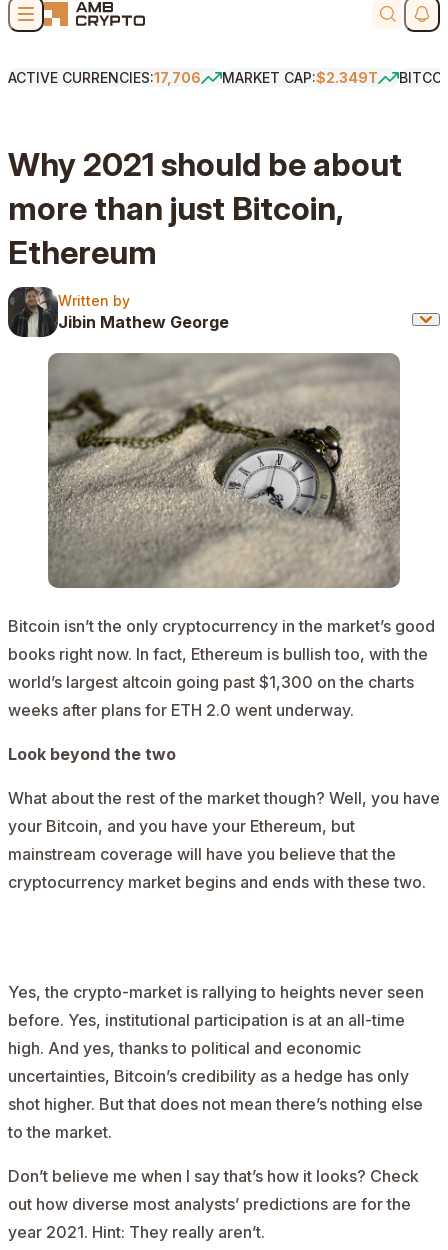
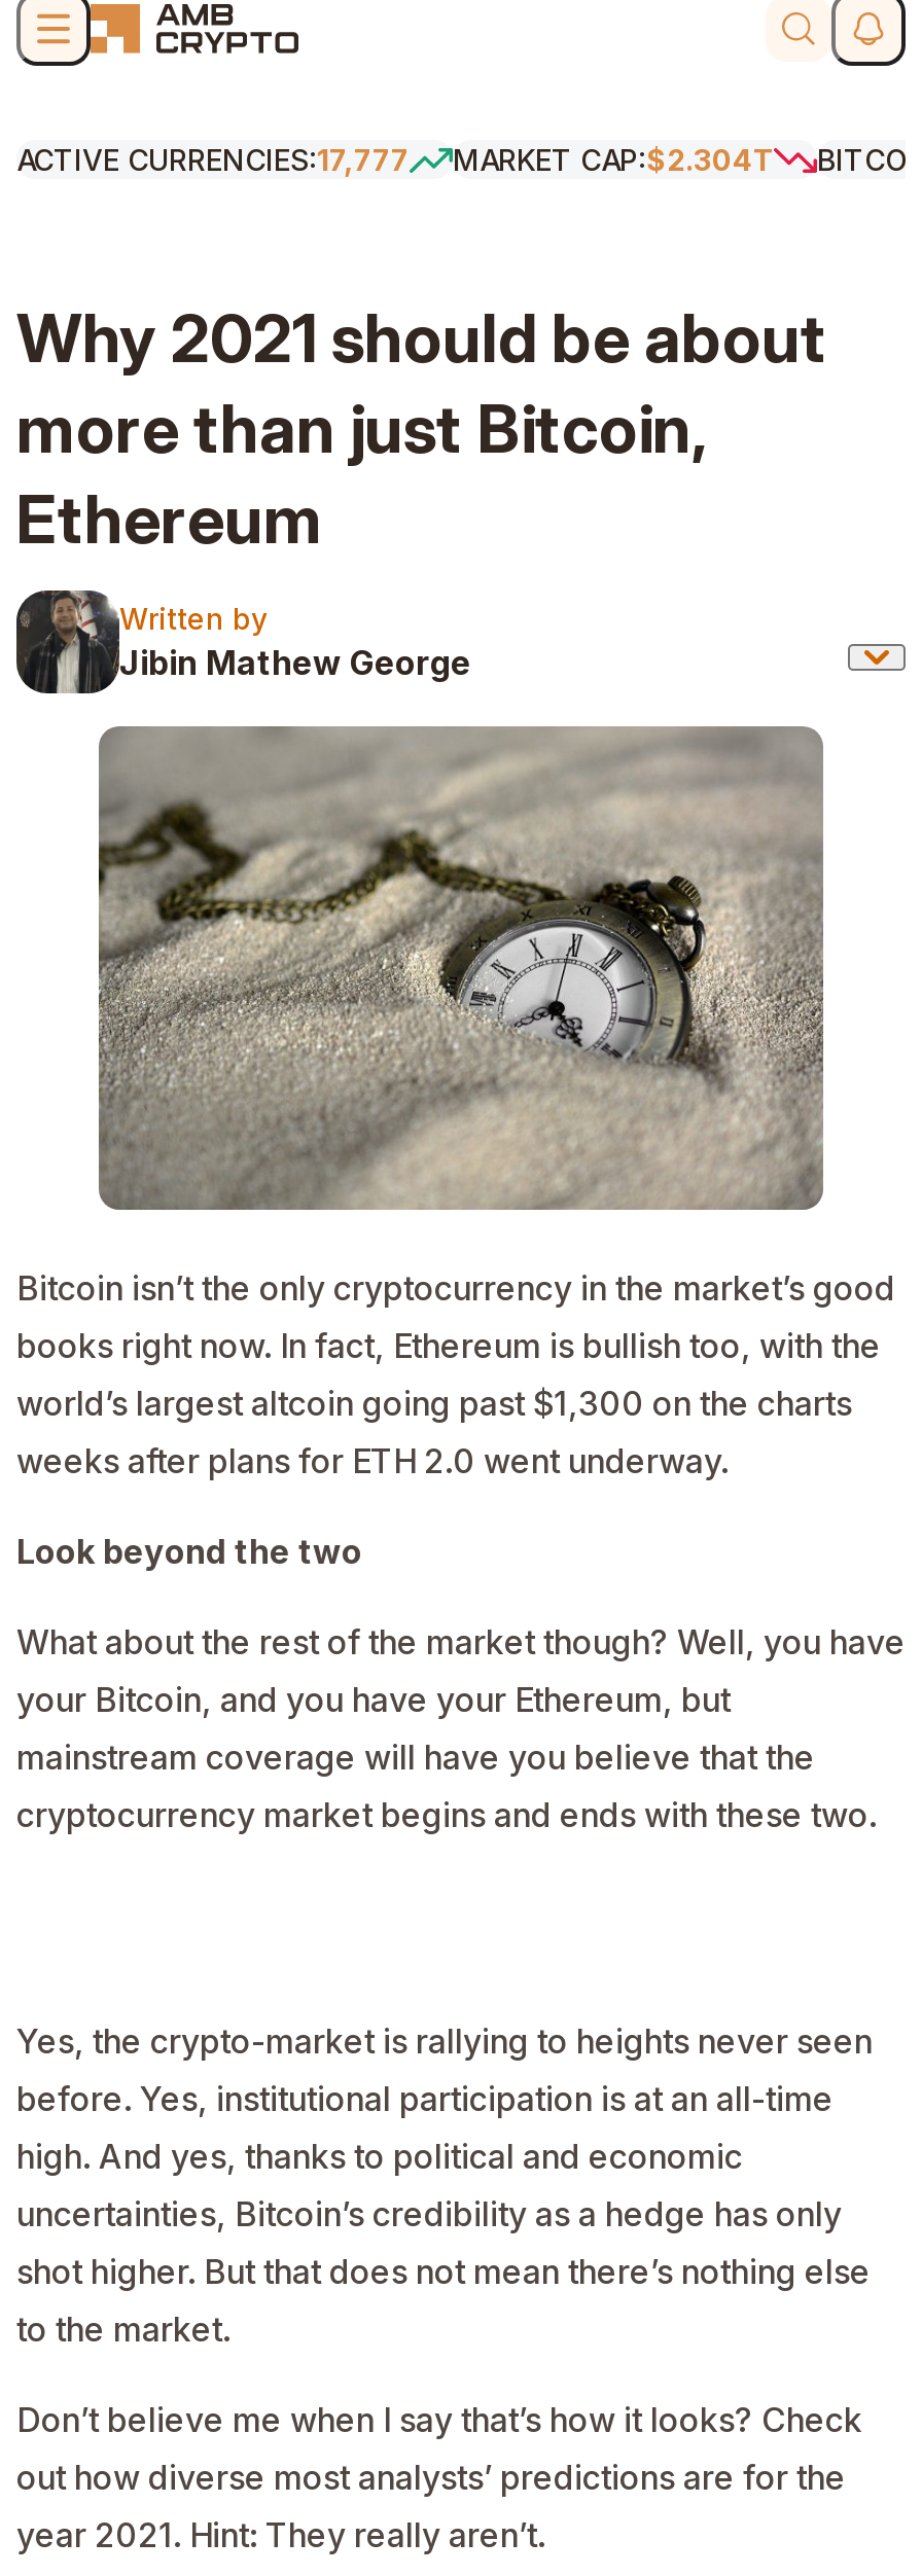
- ACTIVE CURRENCIES:17,706
+ ACTIVE CURRENCIES:17,777

- MARKET CAP:$2.349T
+ MARKET CAP:$2.304T
